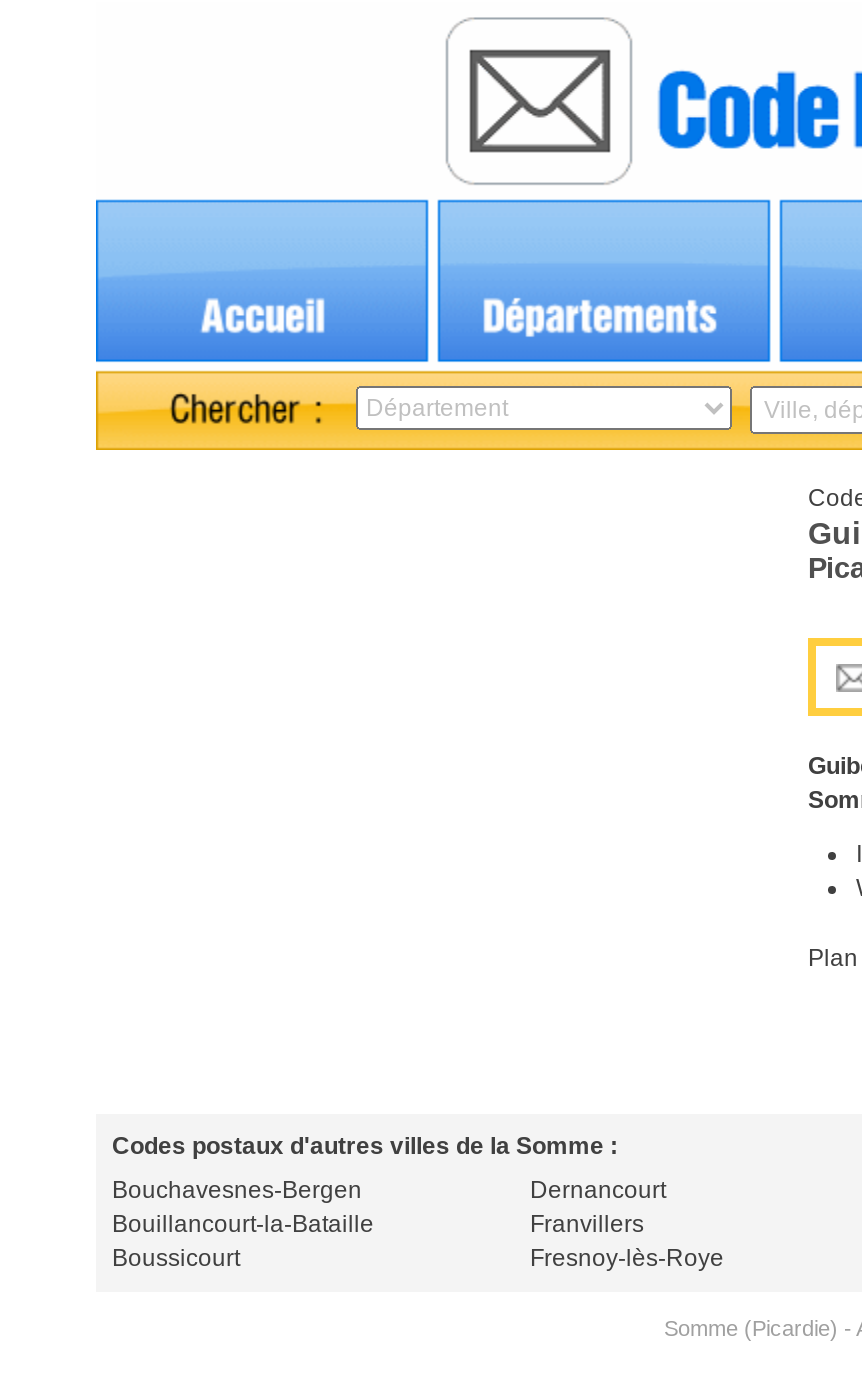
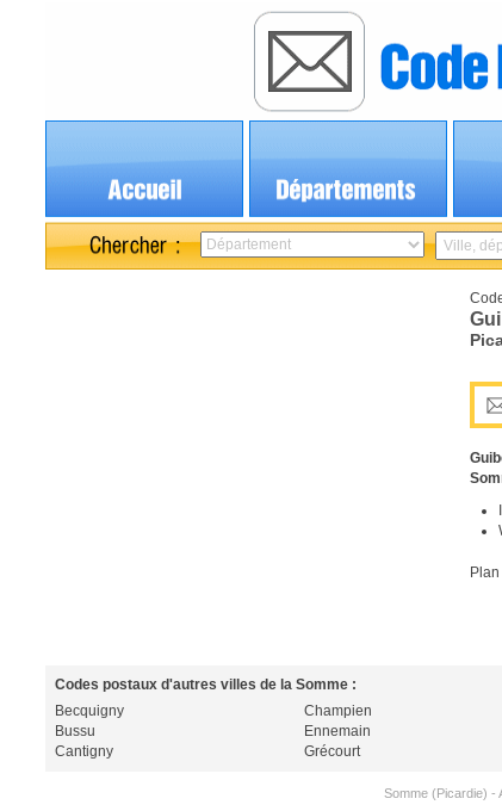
- Bouchavesnes-Bergen
- Bouillancourt-la-Bataille
- Boussicourt
+ Becquigny
+ Bussu
+ Cantigny

- Dernancourt
- Franvillers
- Fresnoy-lès-Roye
+ Champien
+ Ennemain
+ Grécourt
